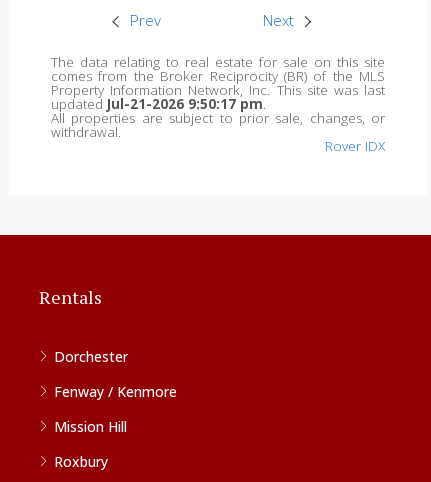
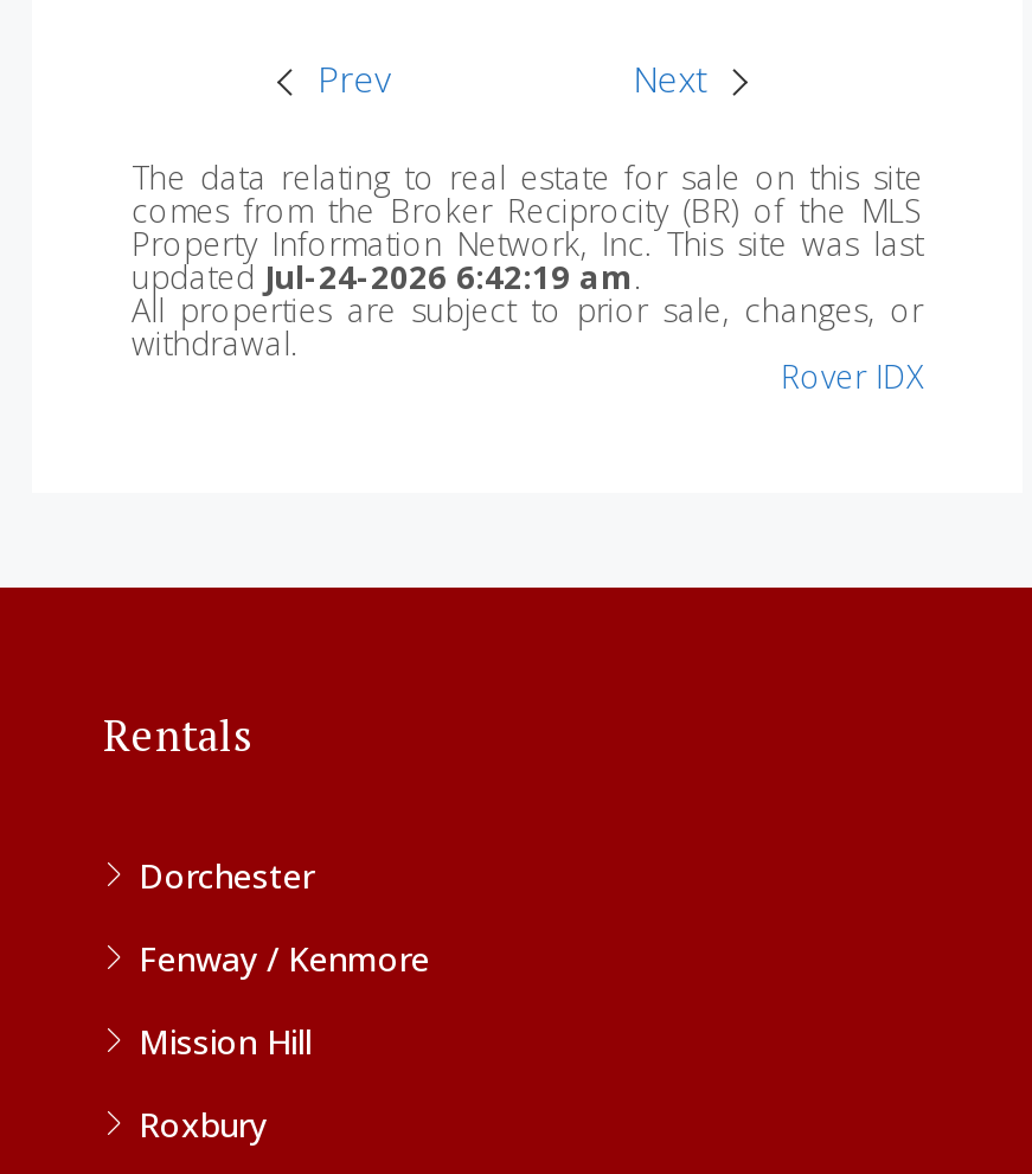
- updated Jul-21-2026 9:50:17 pm.
+ updated Jul-24-2026 6:42:19 am.
